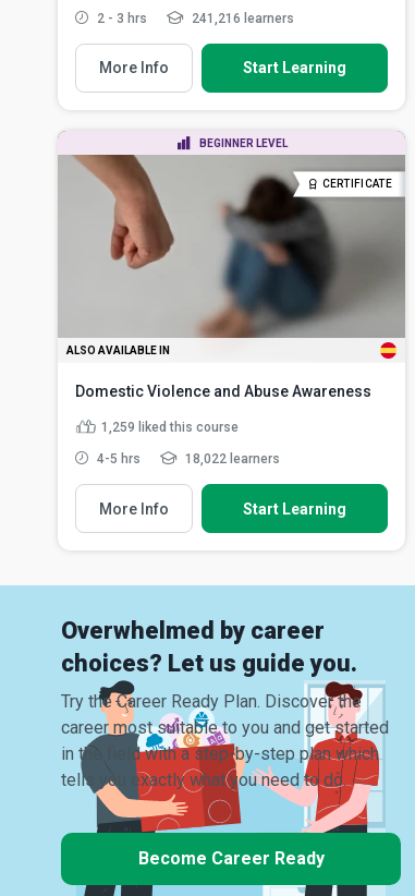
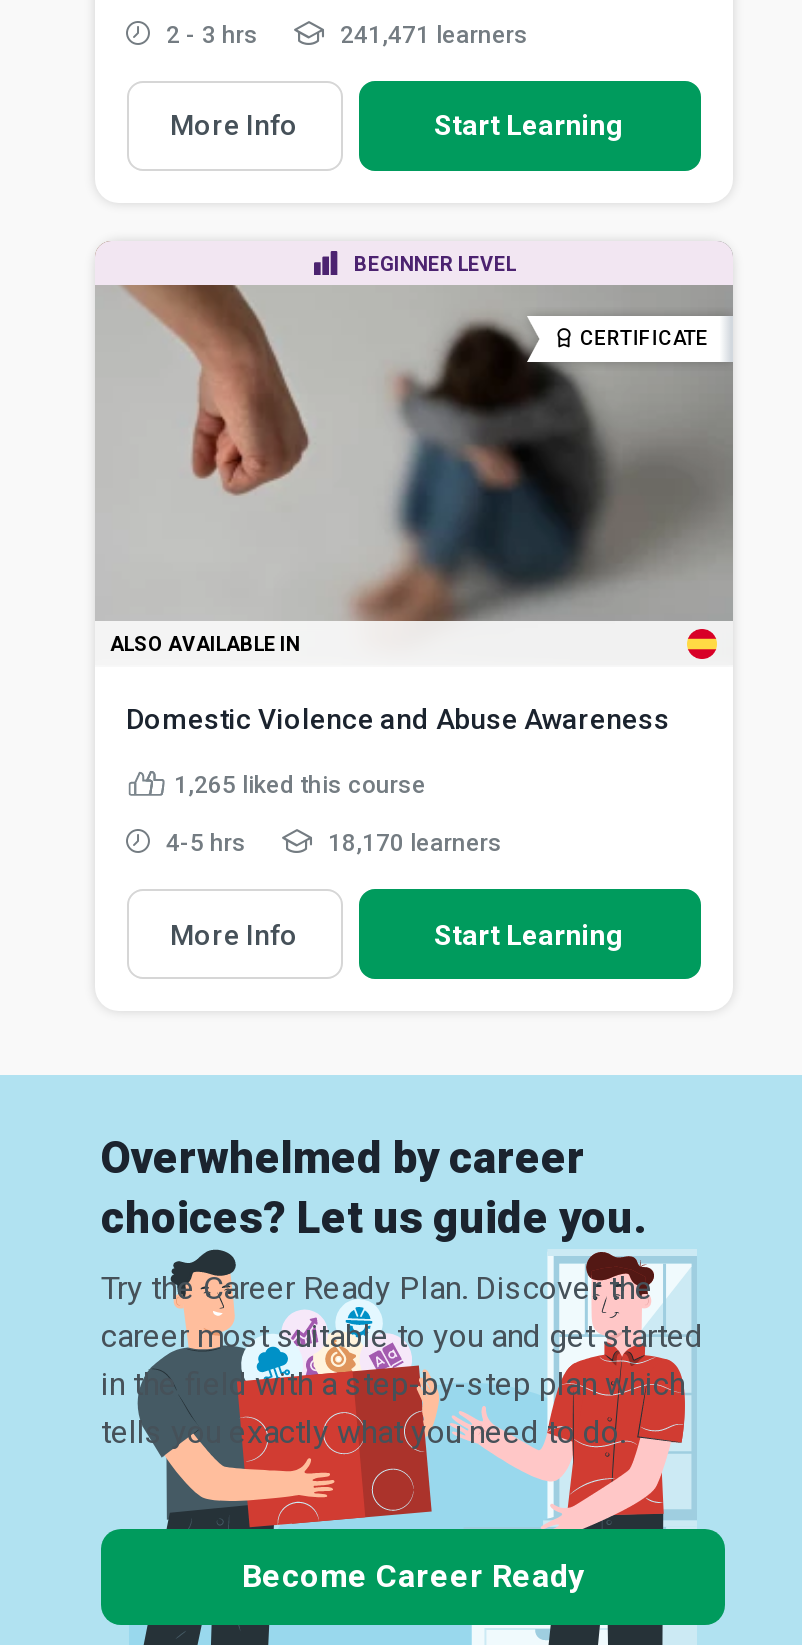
- 241,216 learners
+ 241,471 learners

- 1,259 liked this course
+ 1,265 liked this course

- 18,022 learners
+ 18,170 learners
